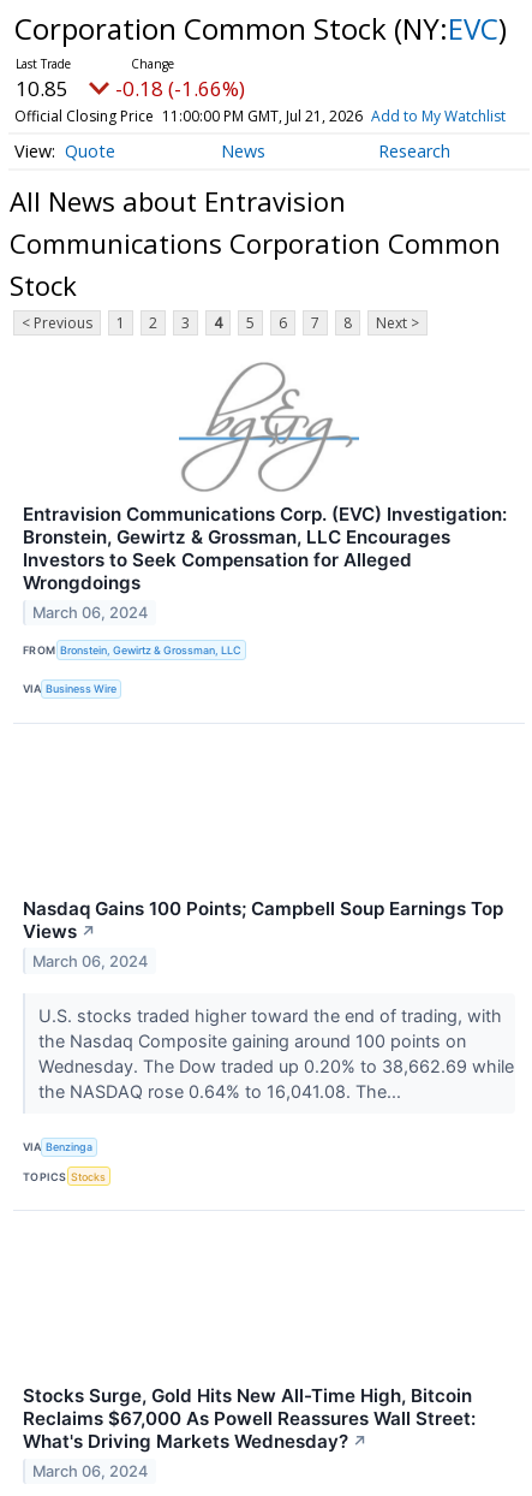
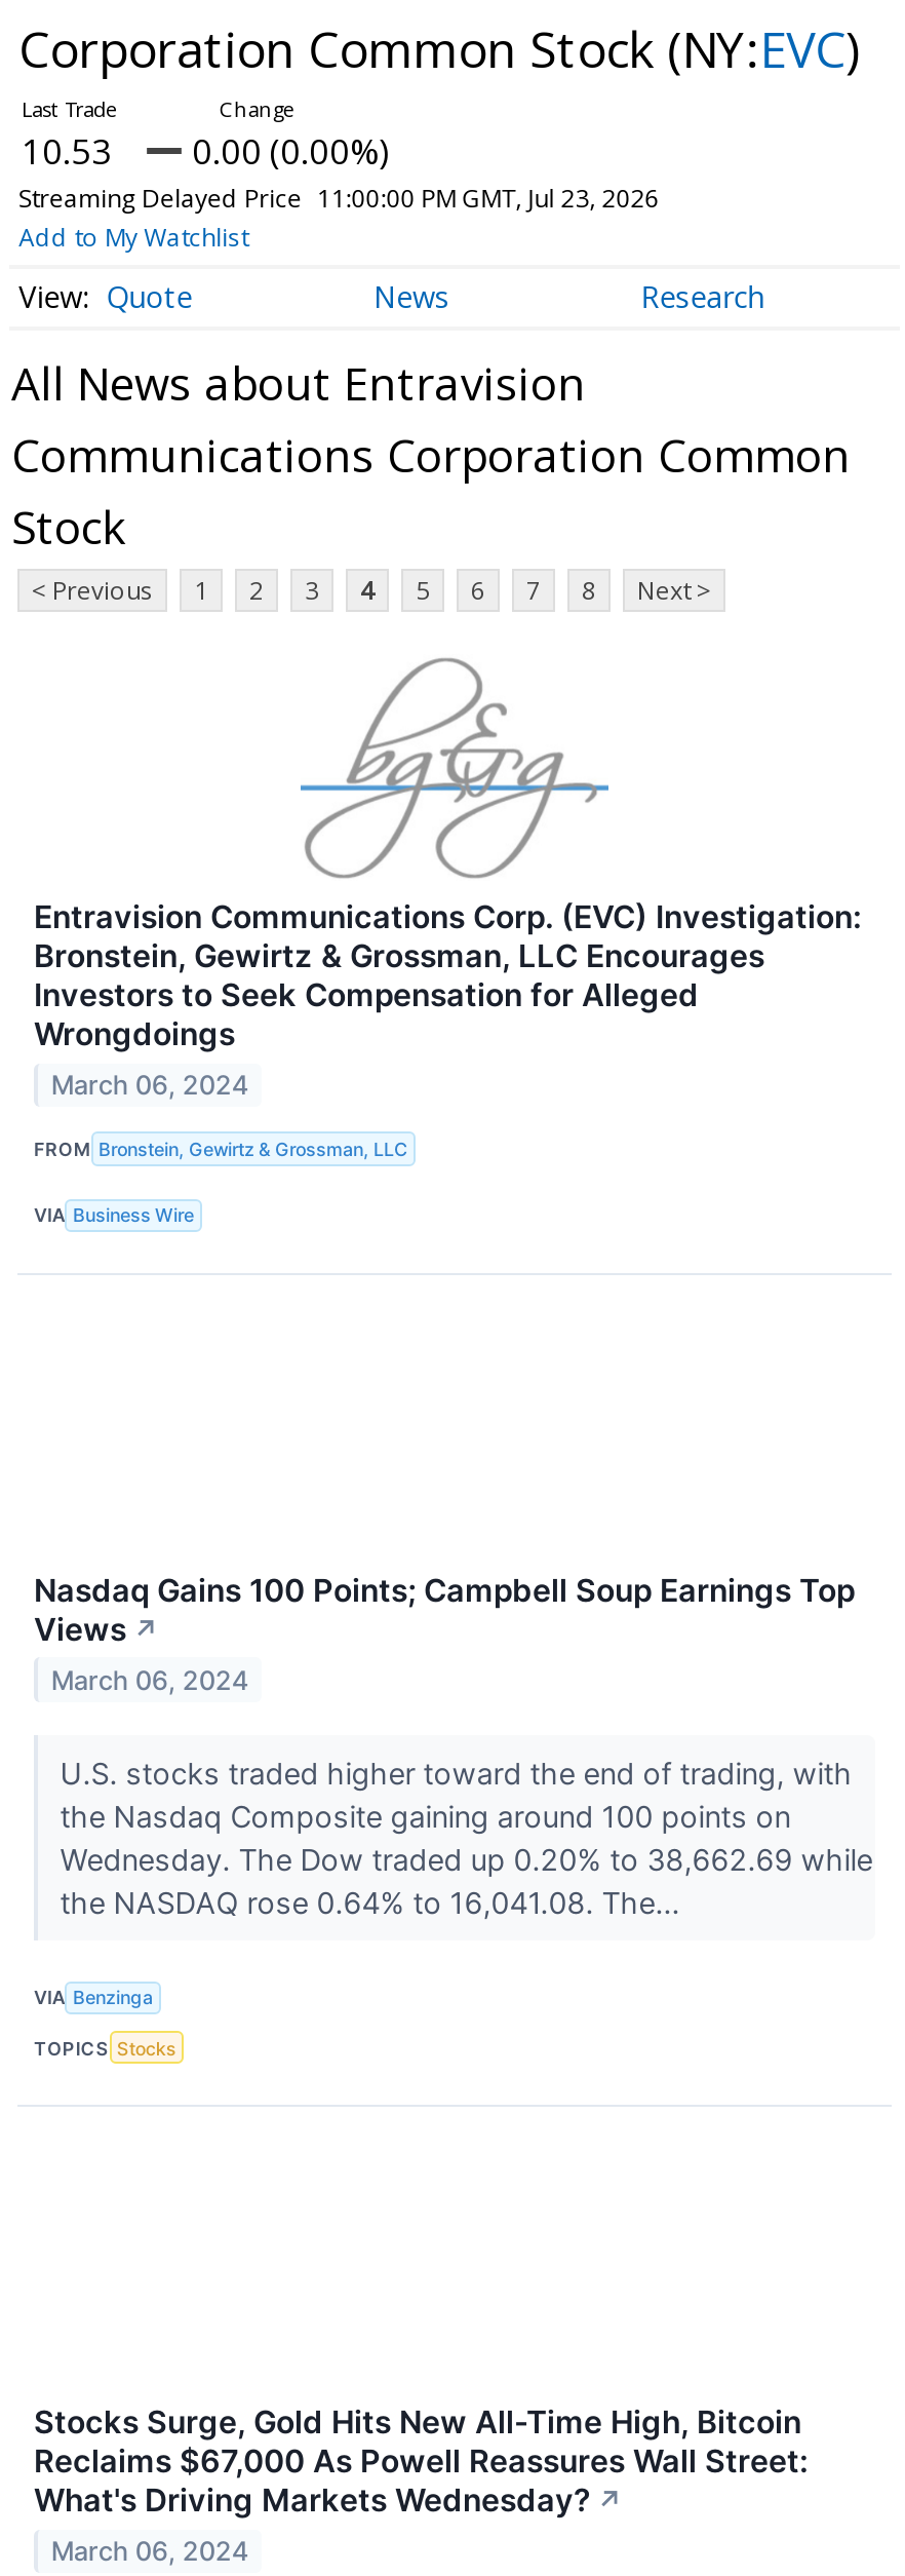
- 10.85
- -0.18 (-1.66%)
- Official Closing Price 11:00:00 PM GMT, Jul 21, 2026 Add to My Watchlist
+ 10.53
+ 0.00 (0.00%)
+ Streaming Delayed Price 11:00:00 PM GMT, Jul 23, 2026
+ Add to My Watchlist
